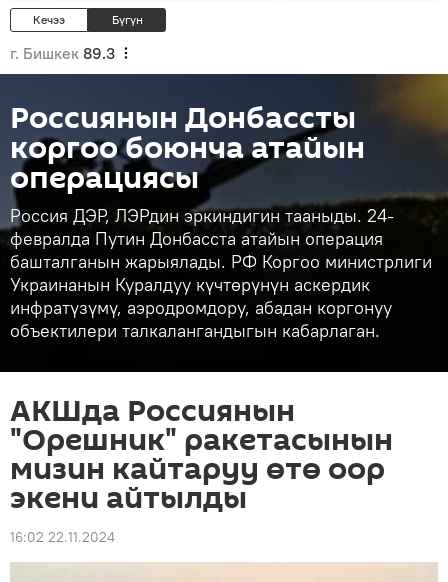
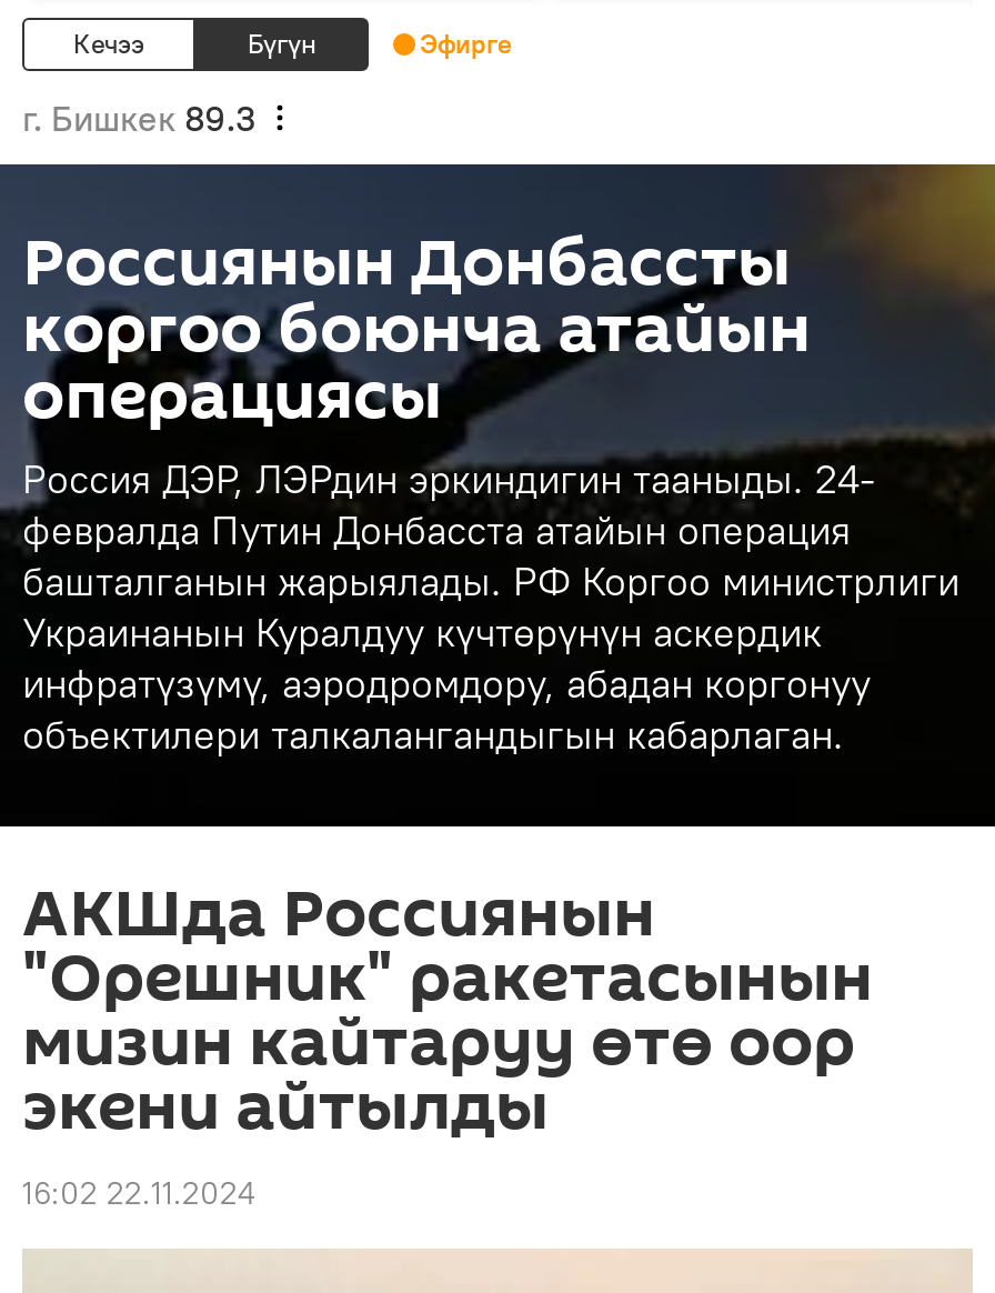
+ Эфирге
